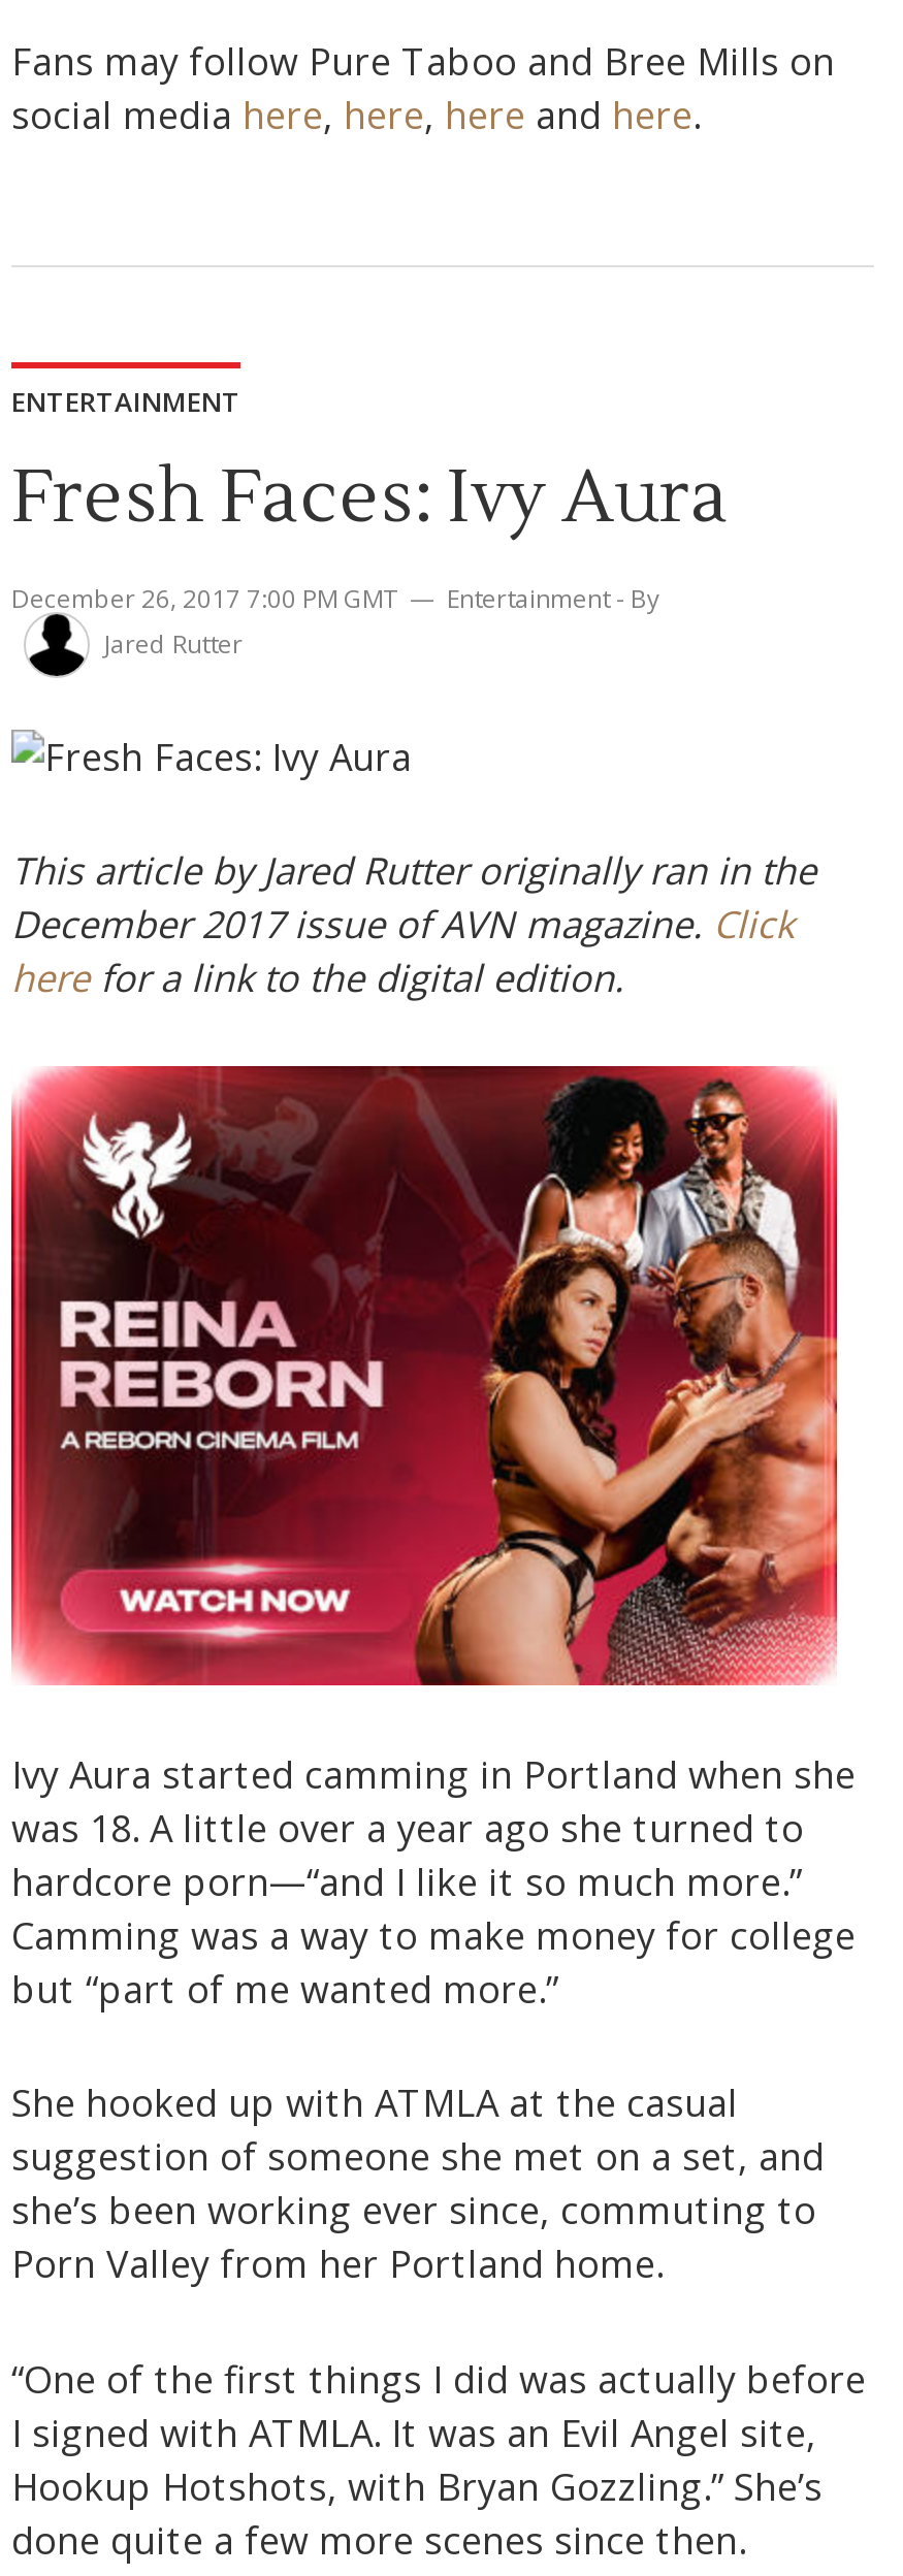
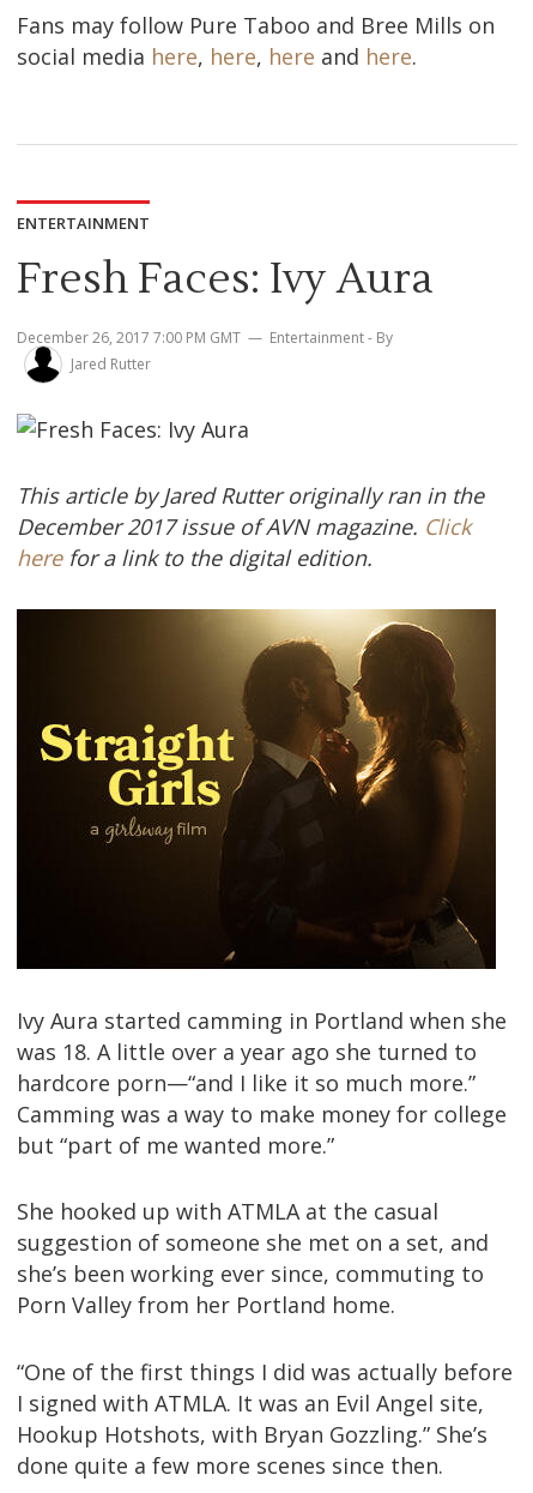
- [image]
+ [image]
